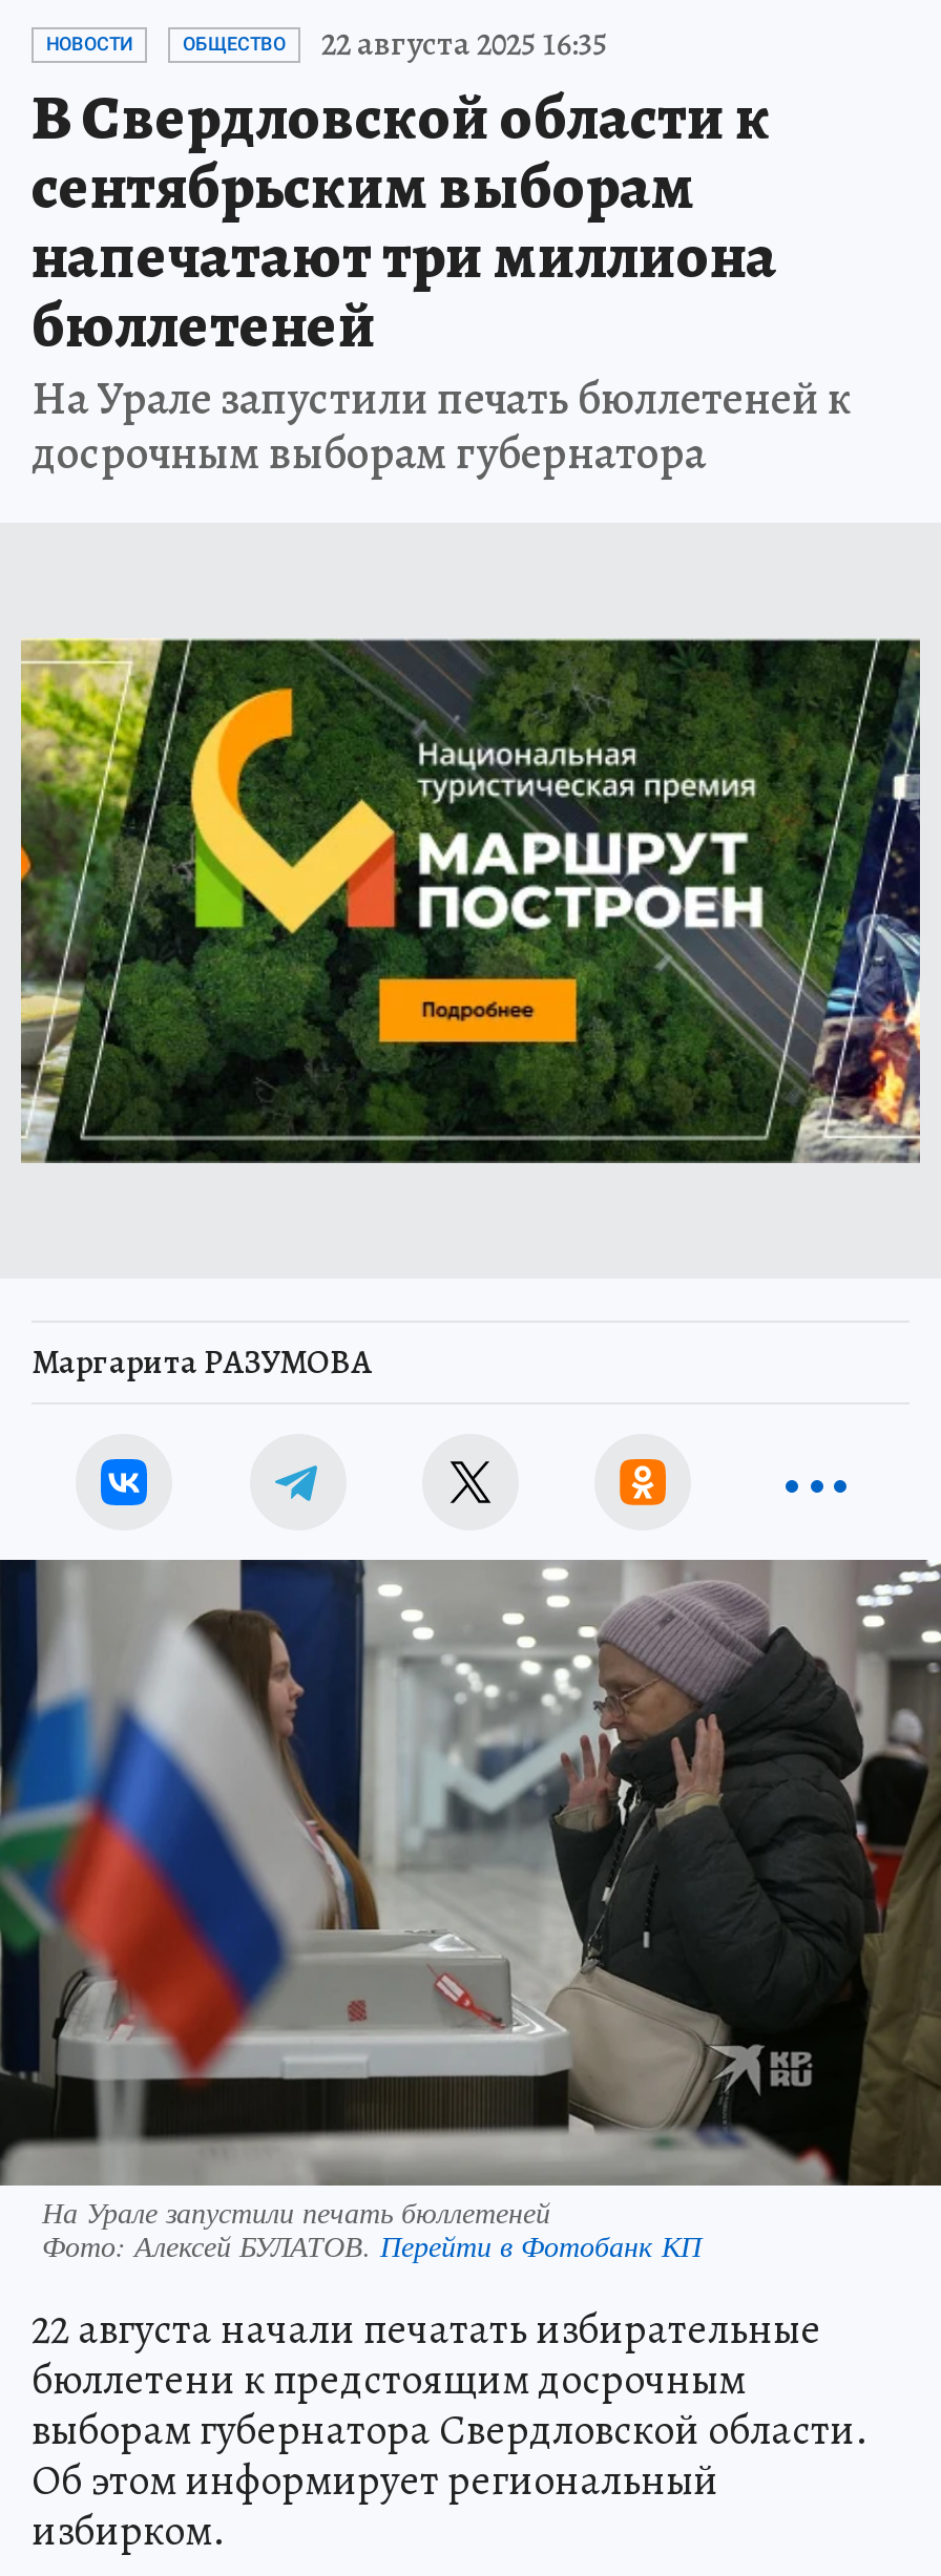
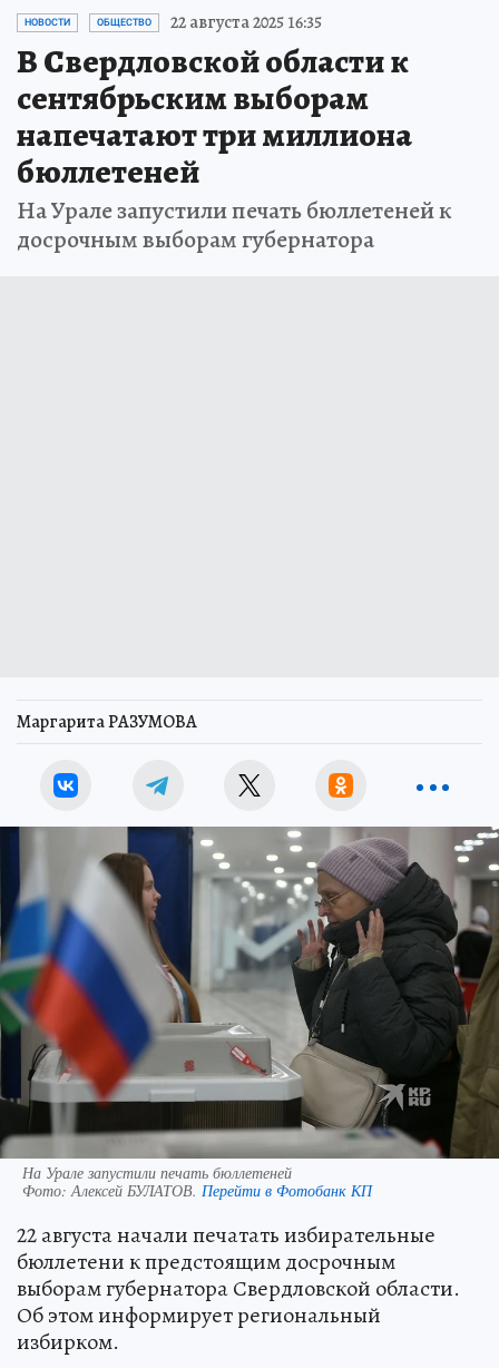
- [image]
